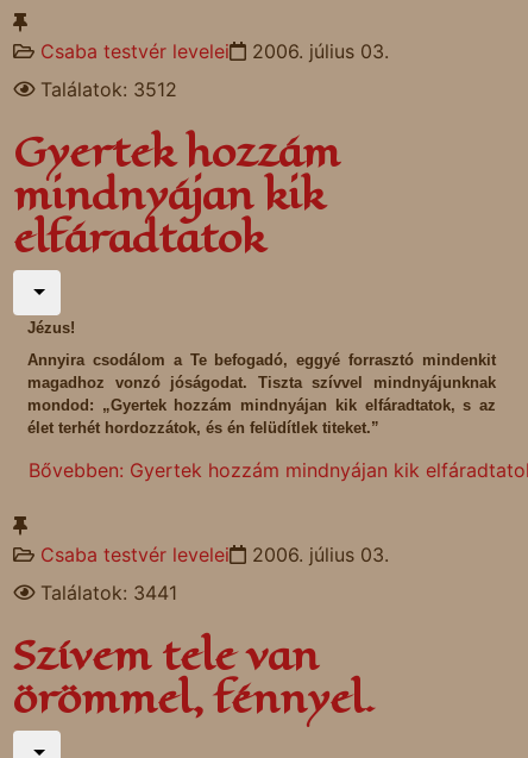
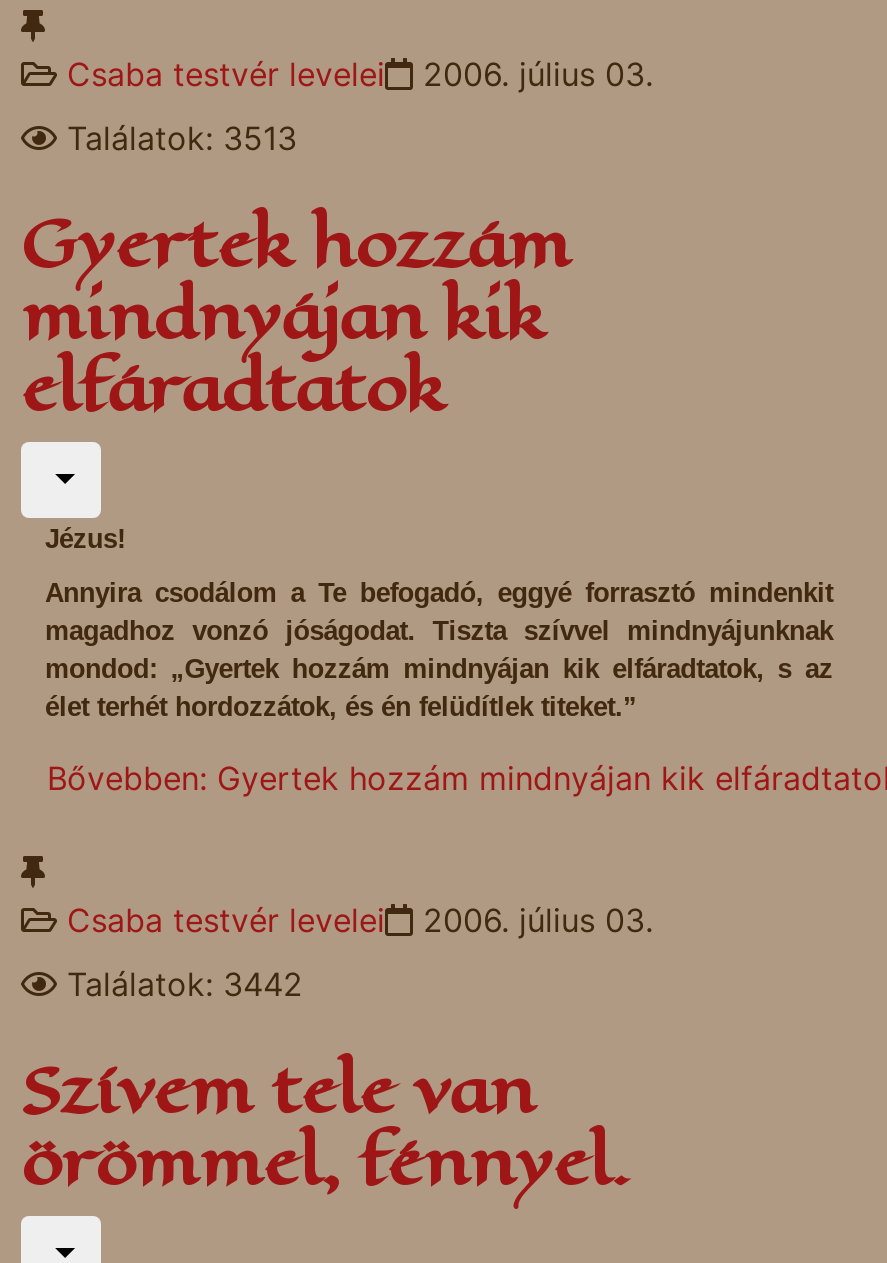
- Találatok: 3512
+ Találatok: 3513

- Találatok: 3441
+ Találatok: 3442
